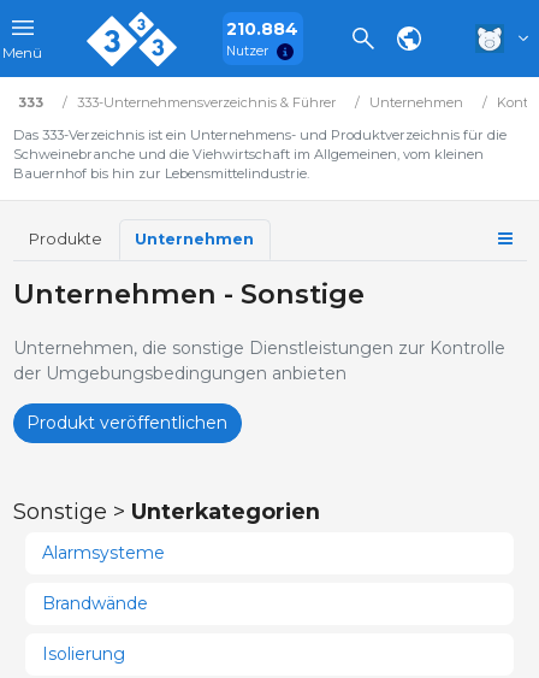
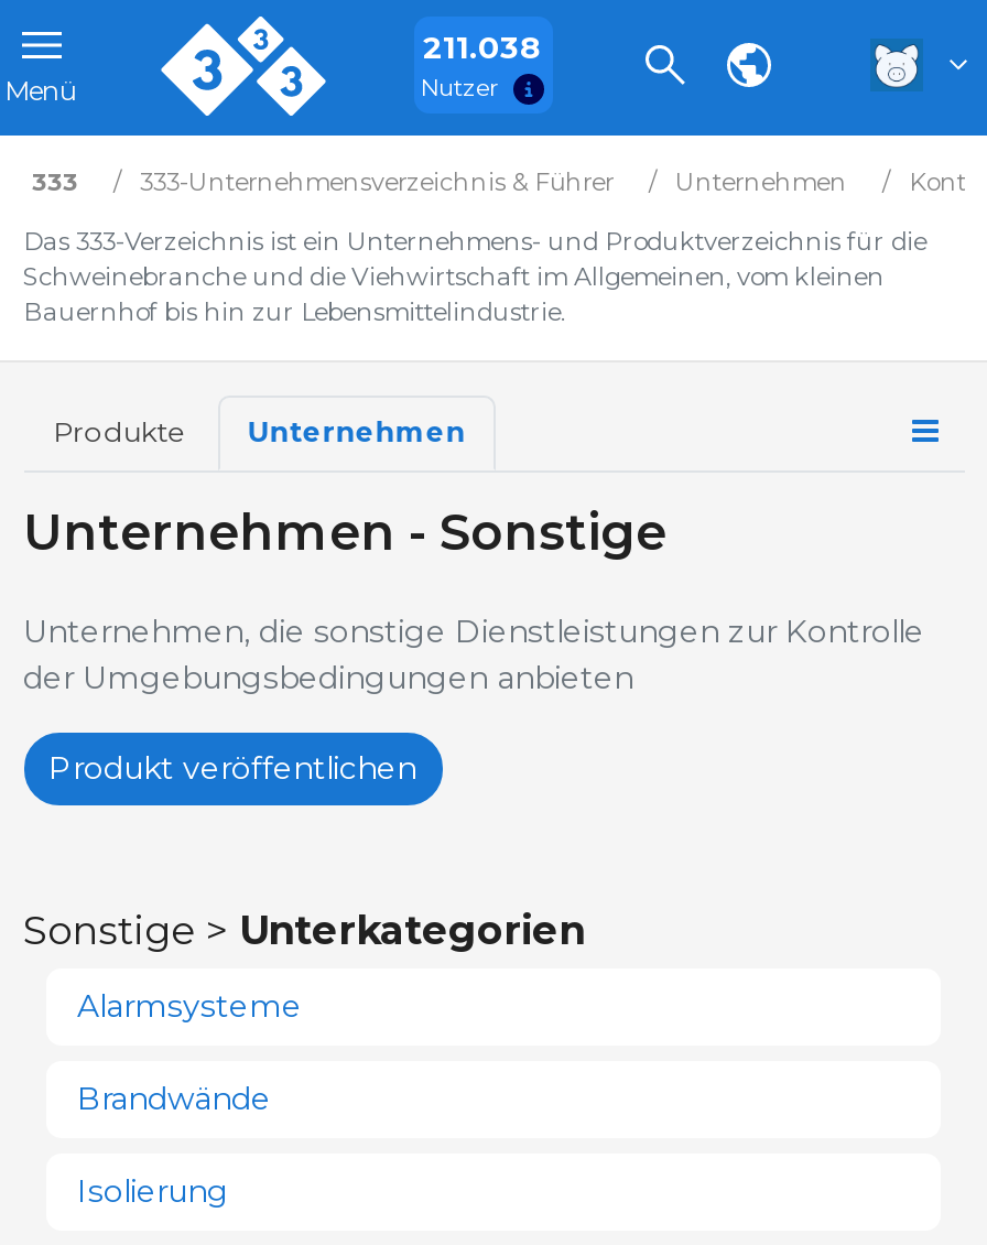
- 210.884
+ 211.038
